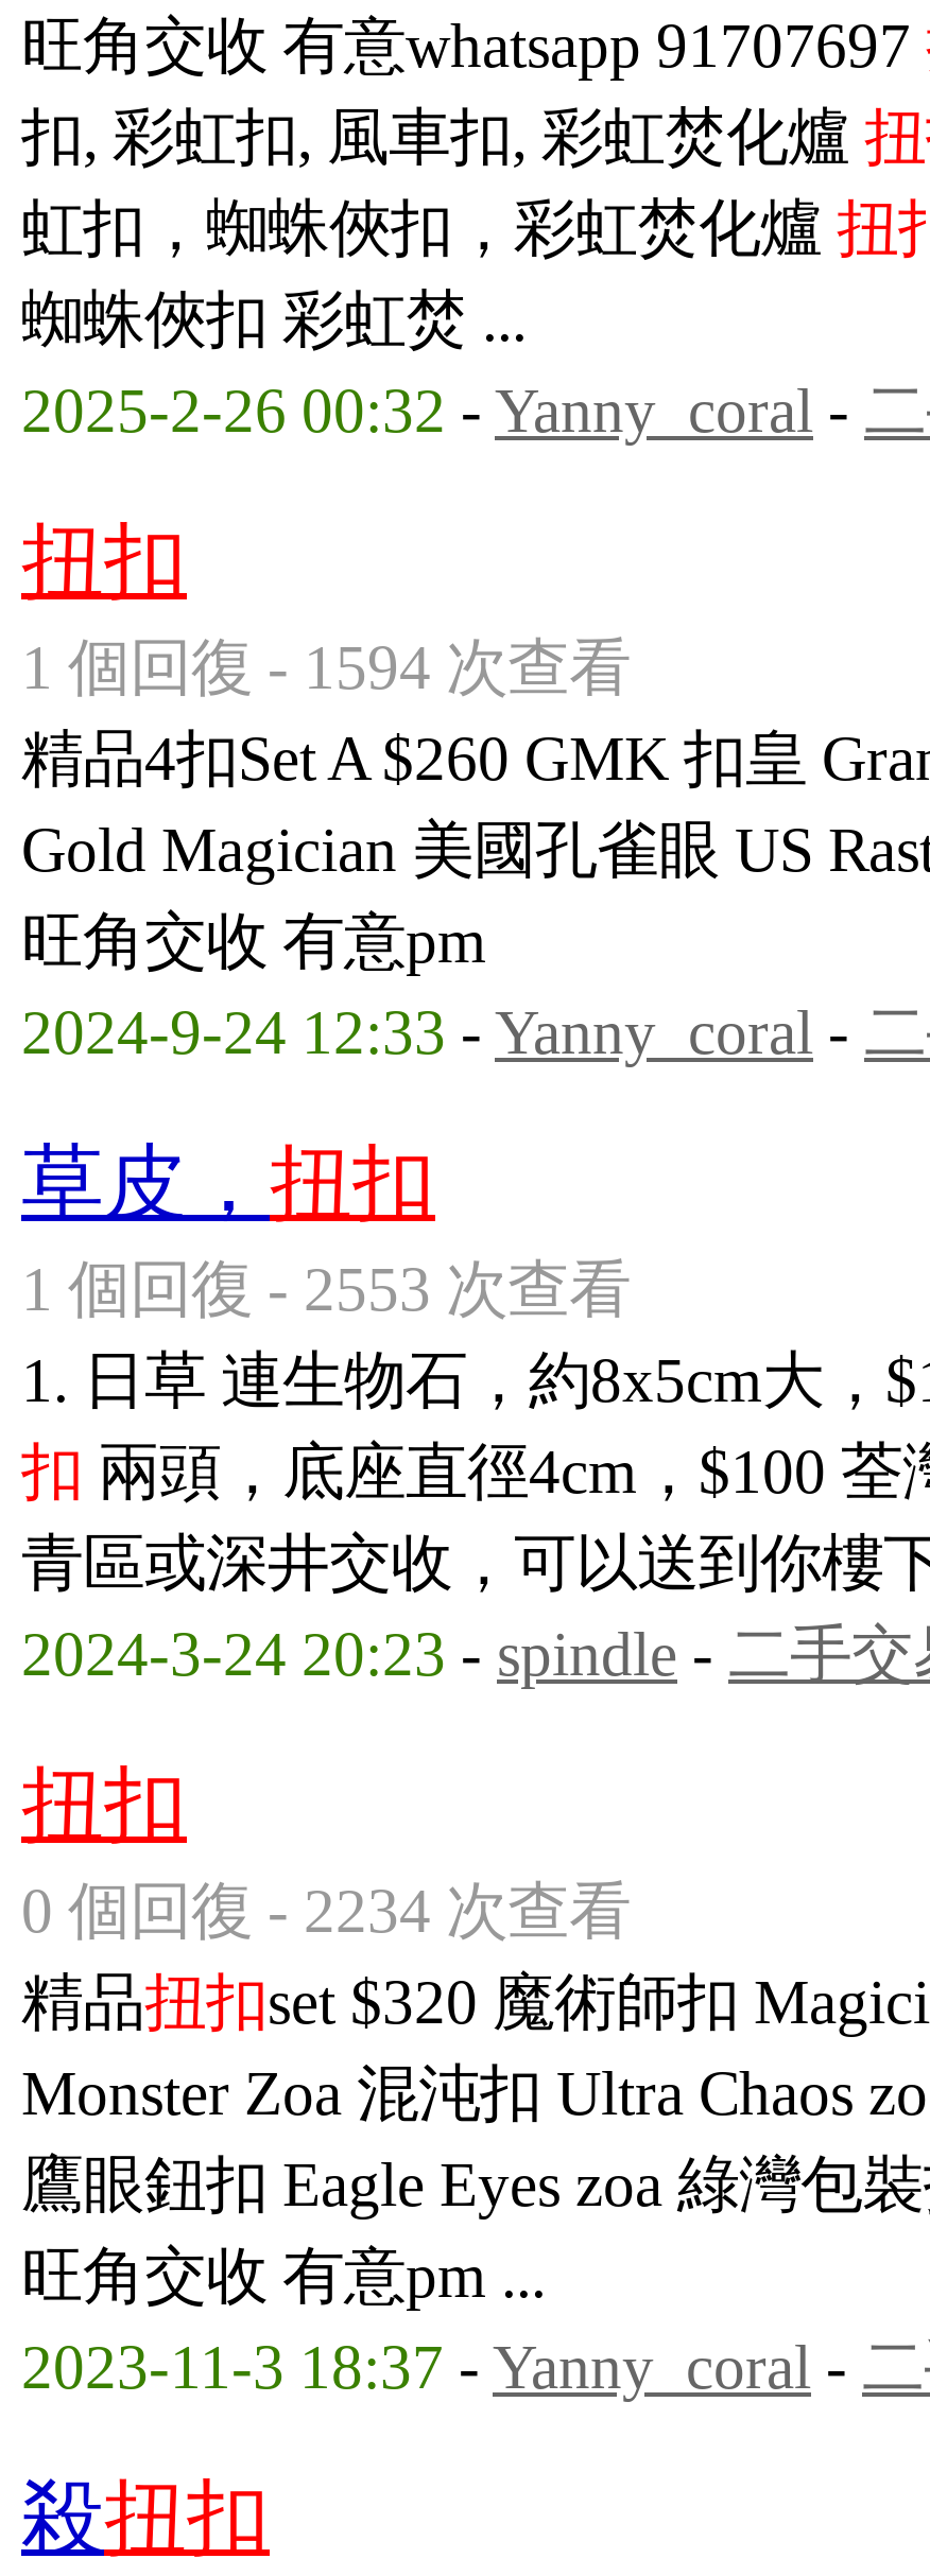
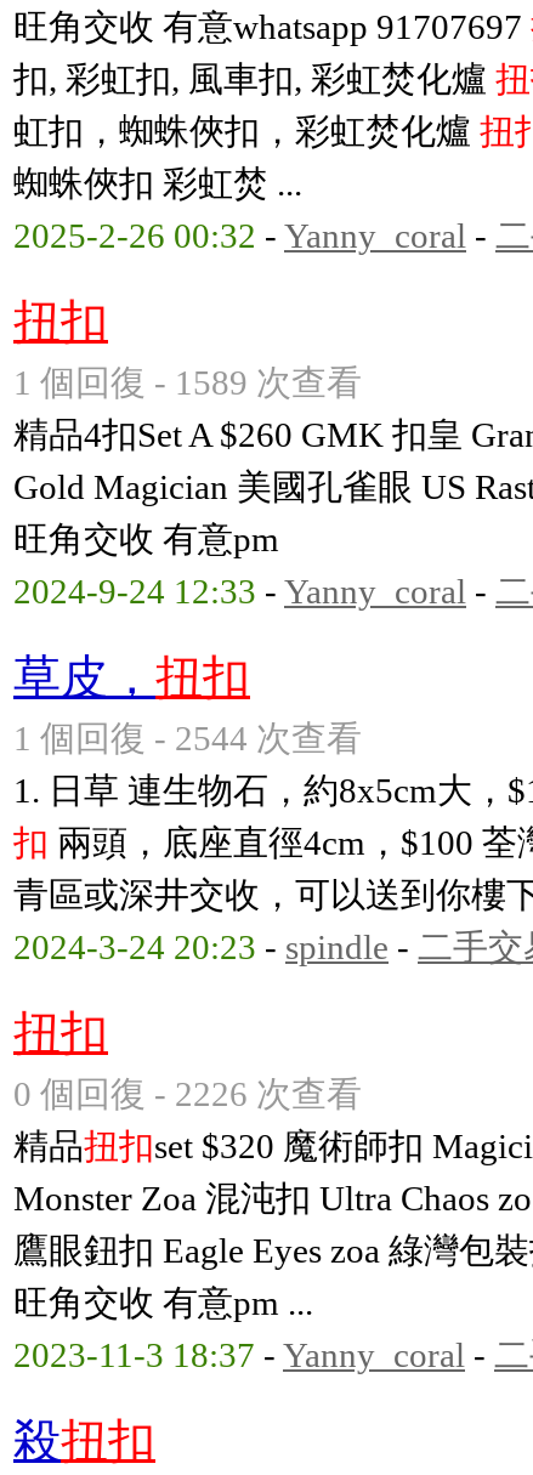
- 1 個回復 - 1594 次查看
+ 1 個回復 - 1589 次查看

- 1 個回復 - 2553 次查看
+ 1 個回復 - 2544 次查看

- 0 個回復 - 2234 次查看
+ 0 個回復 - 2226 次查看
